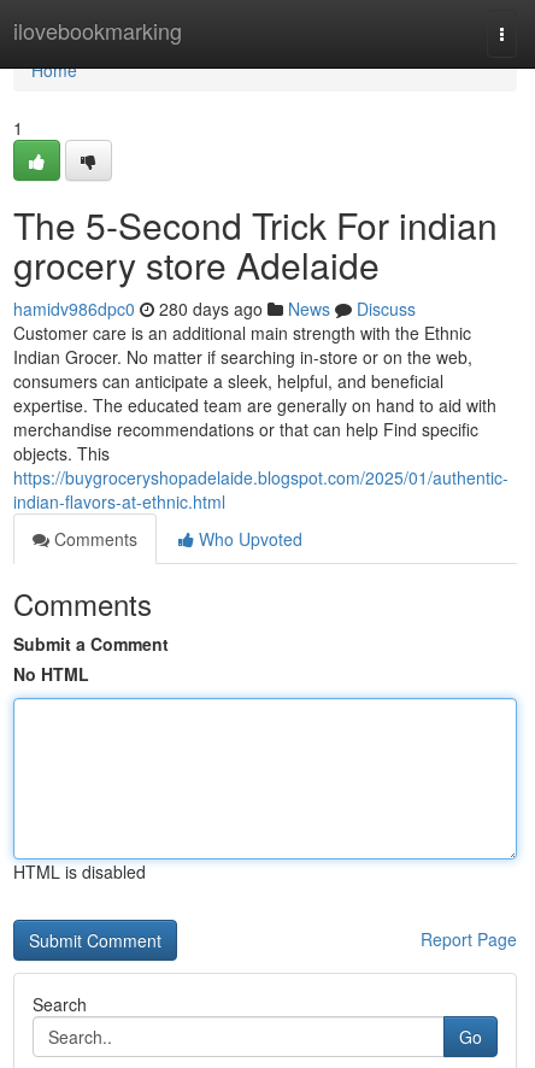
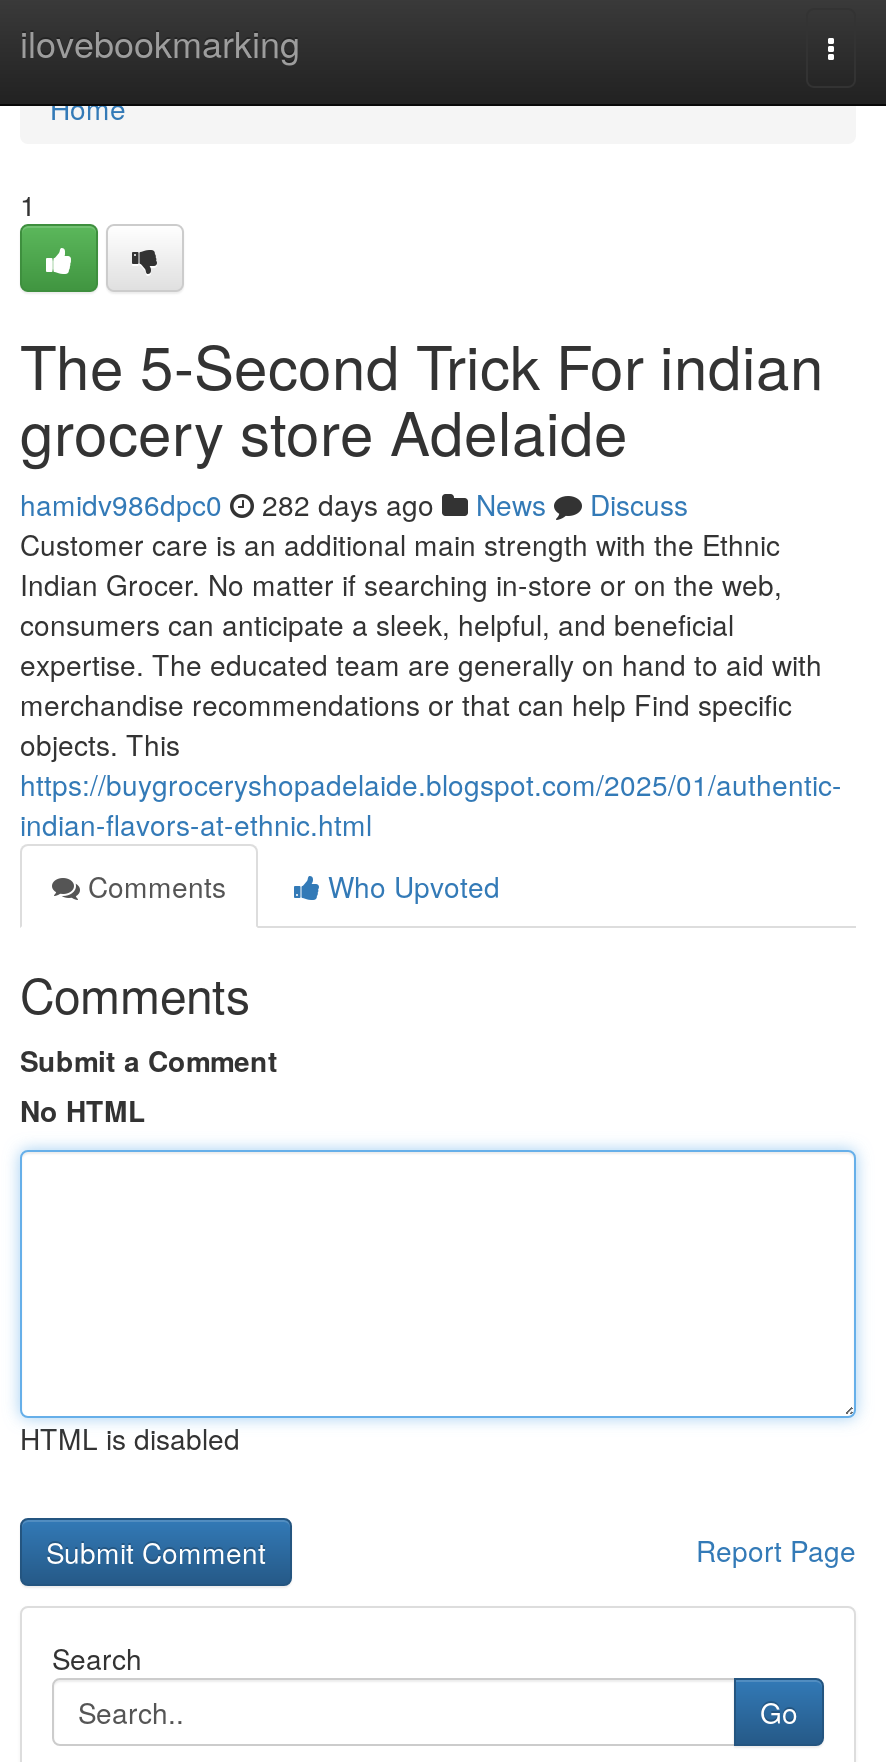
- hamidv986dpc0 280 days ago News Discuss
+ hamidv986dpc0 282 days ago News Discuss
